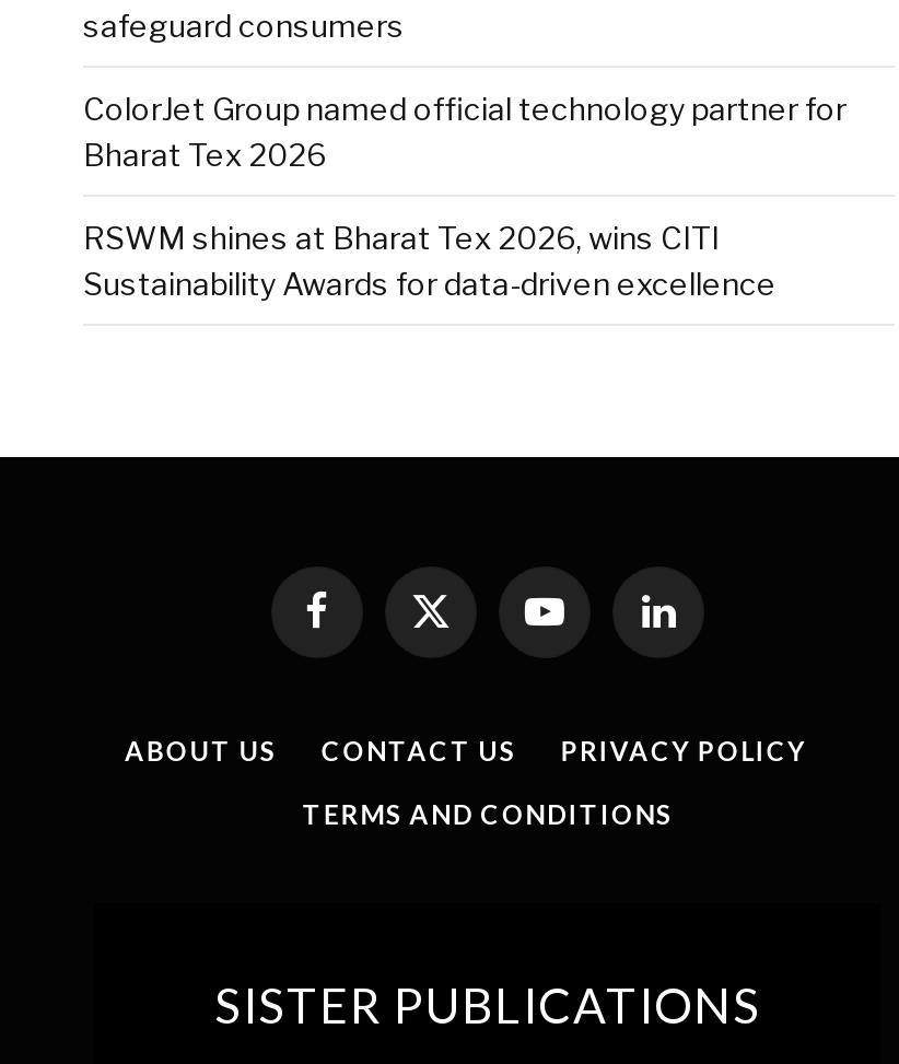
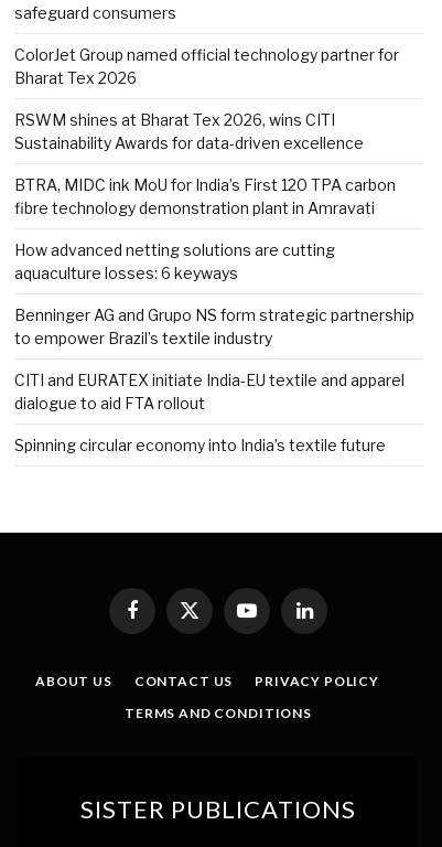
+ BTRA, MIDC ink MoU for India’s First 120 TPA carbon
+ fibre technology demonstration plant in Amravati
+ How advanced netting solutions are cutting
+ aquaculture losses: 6 keyways
+ Benninger AG and Grupo NS form strategic partnership
+ to empower Brazil’s textile industry
+ CITI and EURATEX initiate India-EU textile and apparel
+ dialogue to aid FTA rollout
+ Spinning circular economy into India’s textile future
